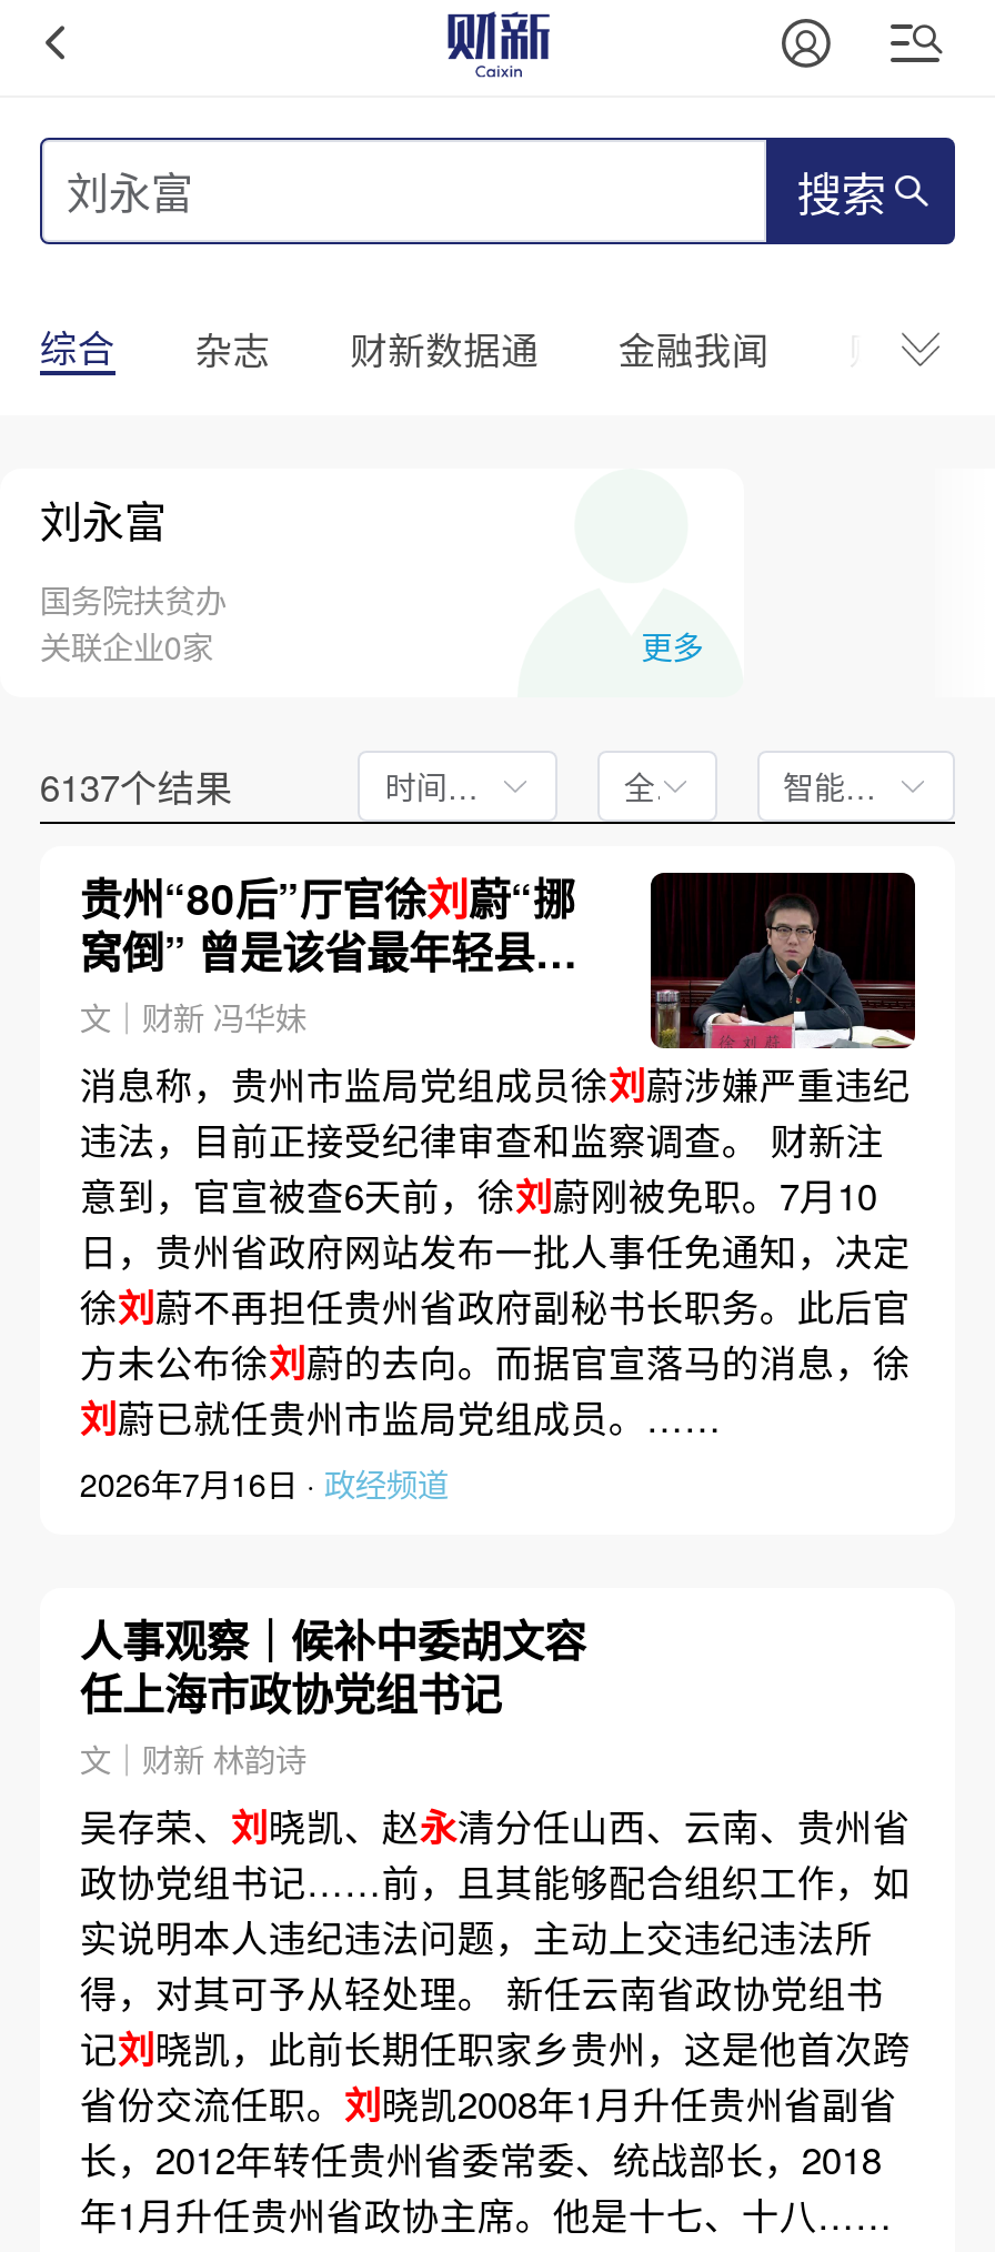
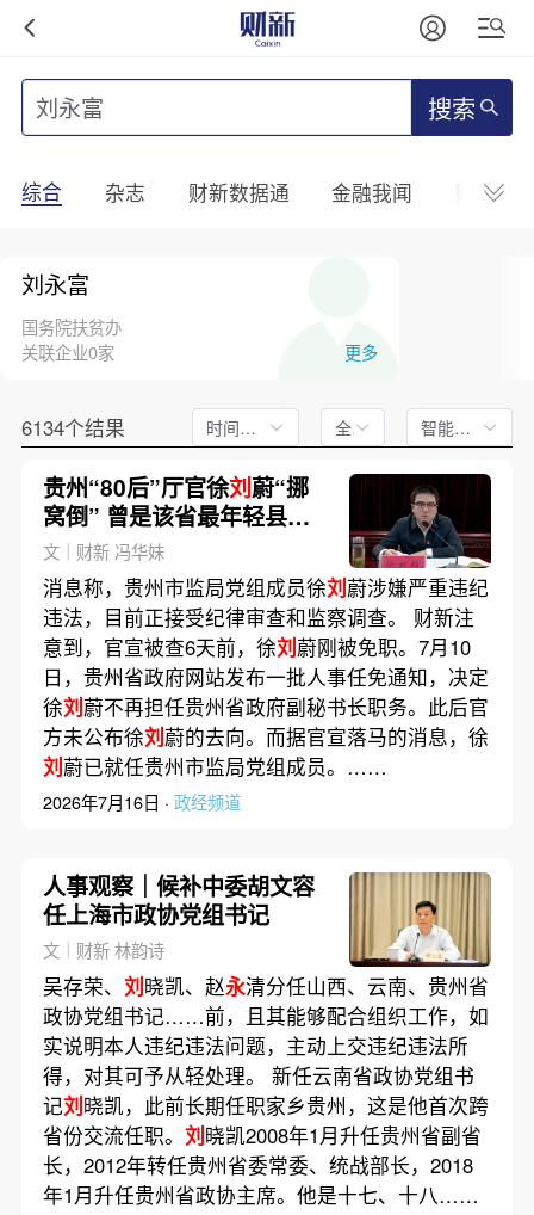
- 6137个结果
+ 6134个结果

+ [image]
